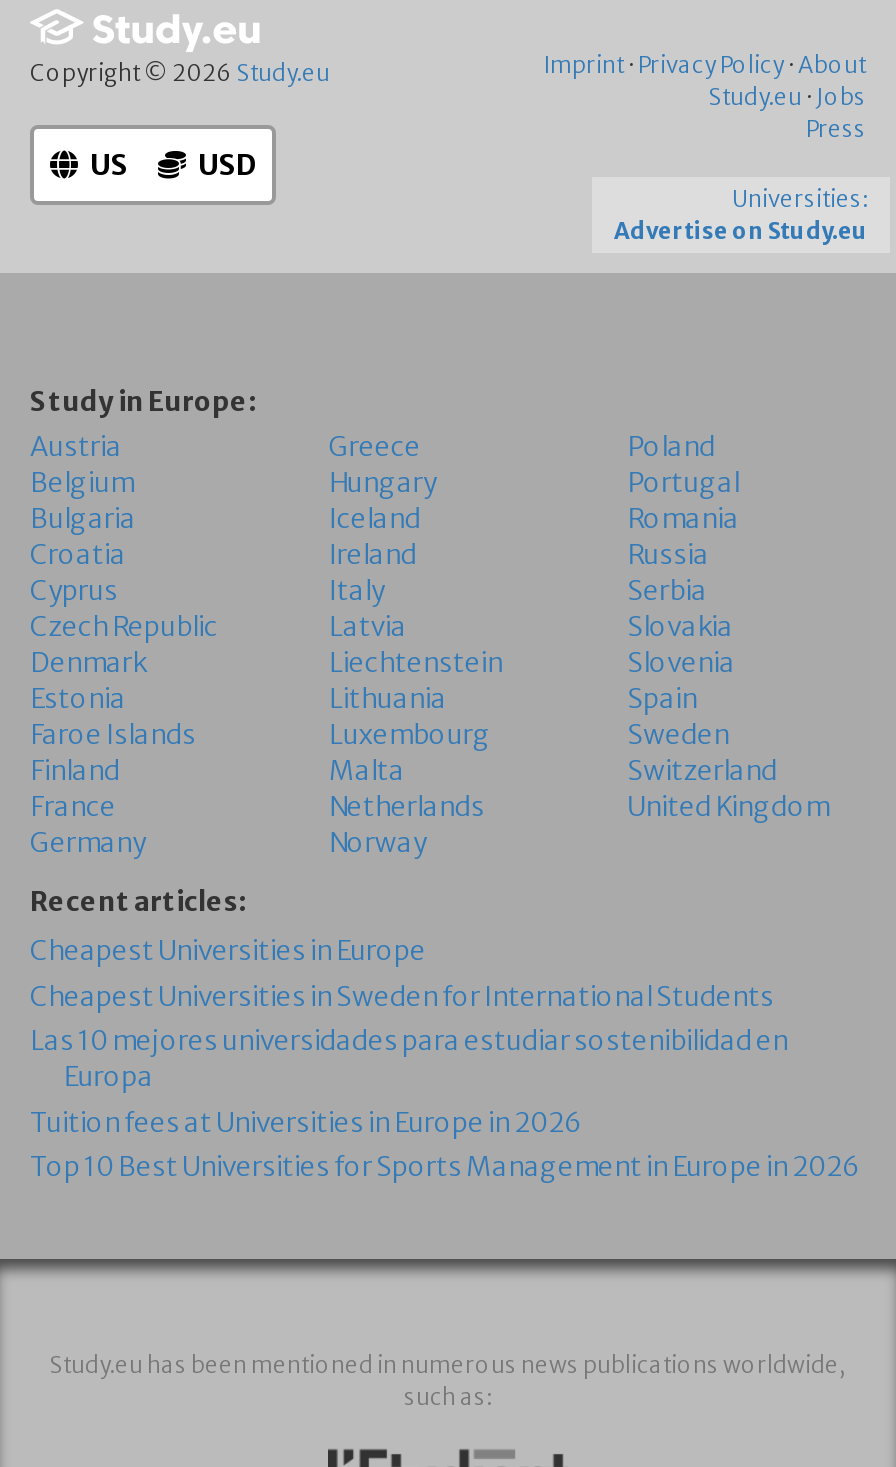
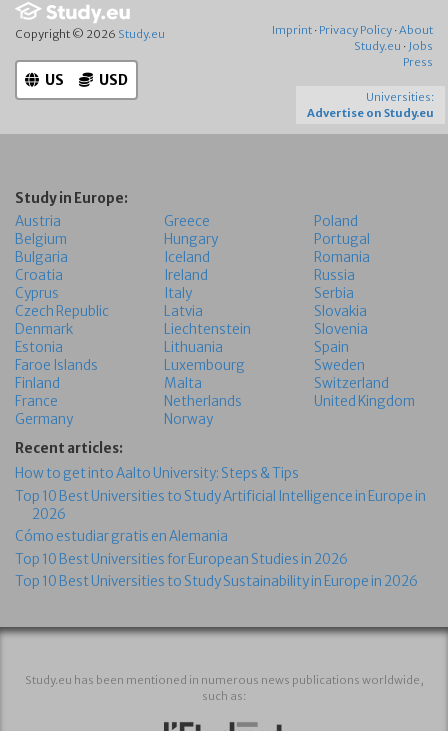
- Cheapest Universities in Europe
- Cheapest Universities in Sweden for International Students
- Las 10 mejores universidades para estudiar sostenibilidad en
- Europa
- Tuition fees at Universities in Europe in 2026
- Top 10 Best Universities for Sports Management in Europe in 2026
+ How to get into Aalto University: Steps & Tips
+ Top 10 Best Universities to Study Artificial Intelligence in Europe in
+ 2026
+ Cómo estudiar gratis en Alemania
+ Top 10 Best Universities for European Studies in 2026
+ Top 10 Best Universities to Study Sustainability in Europe in 2026
